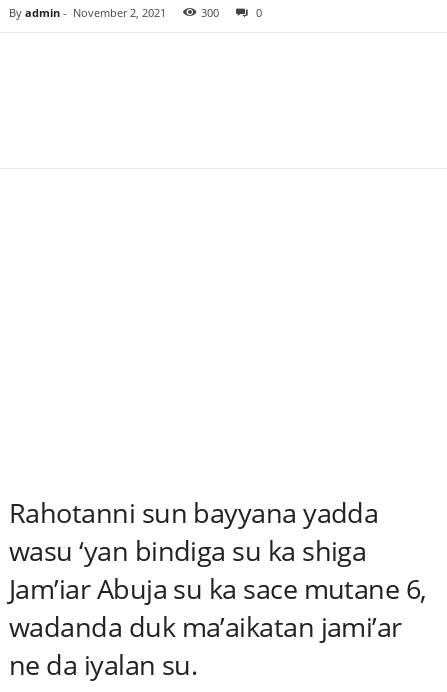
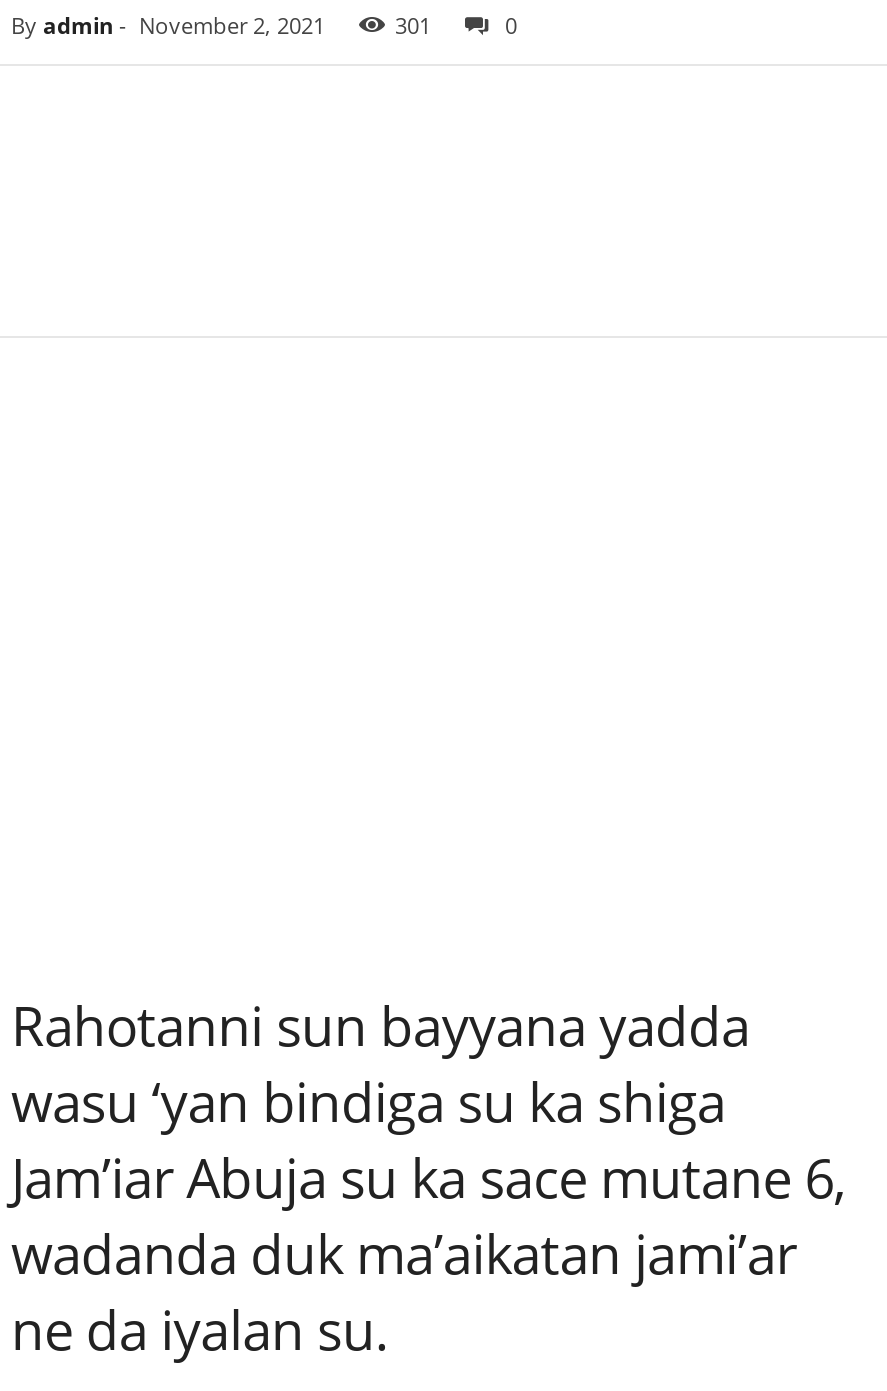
- 300
+ 301
